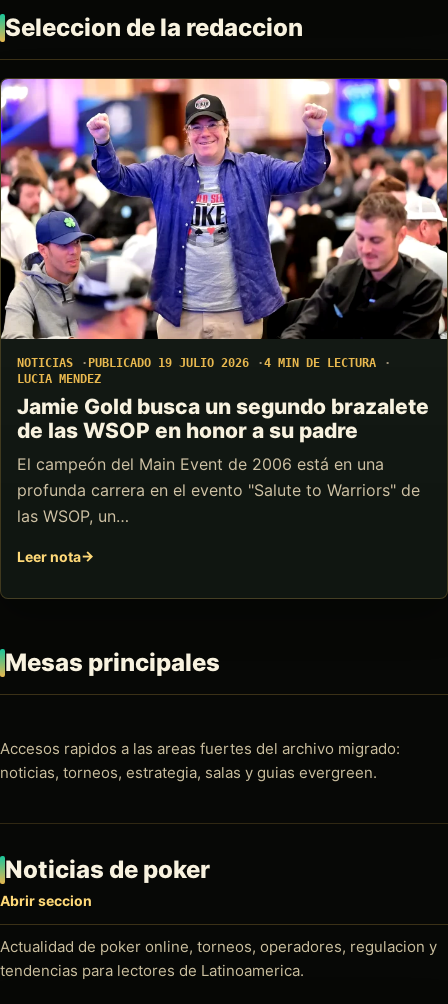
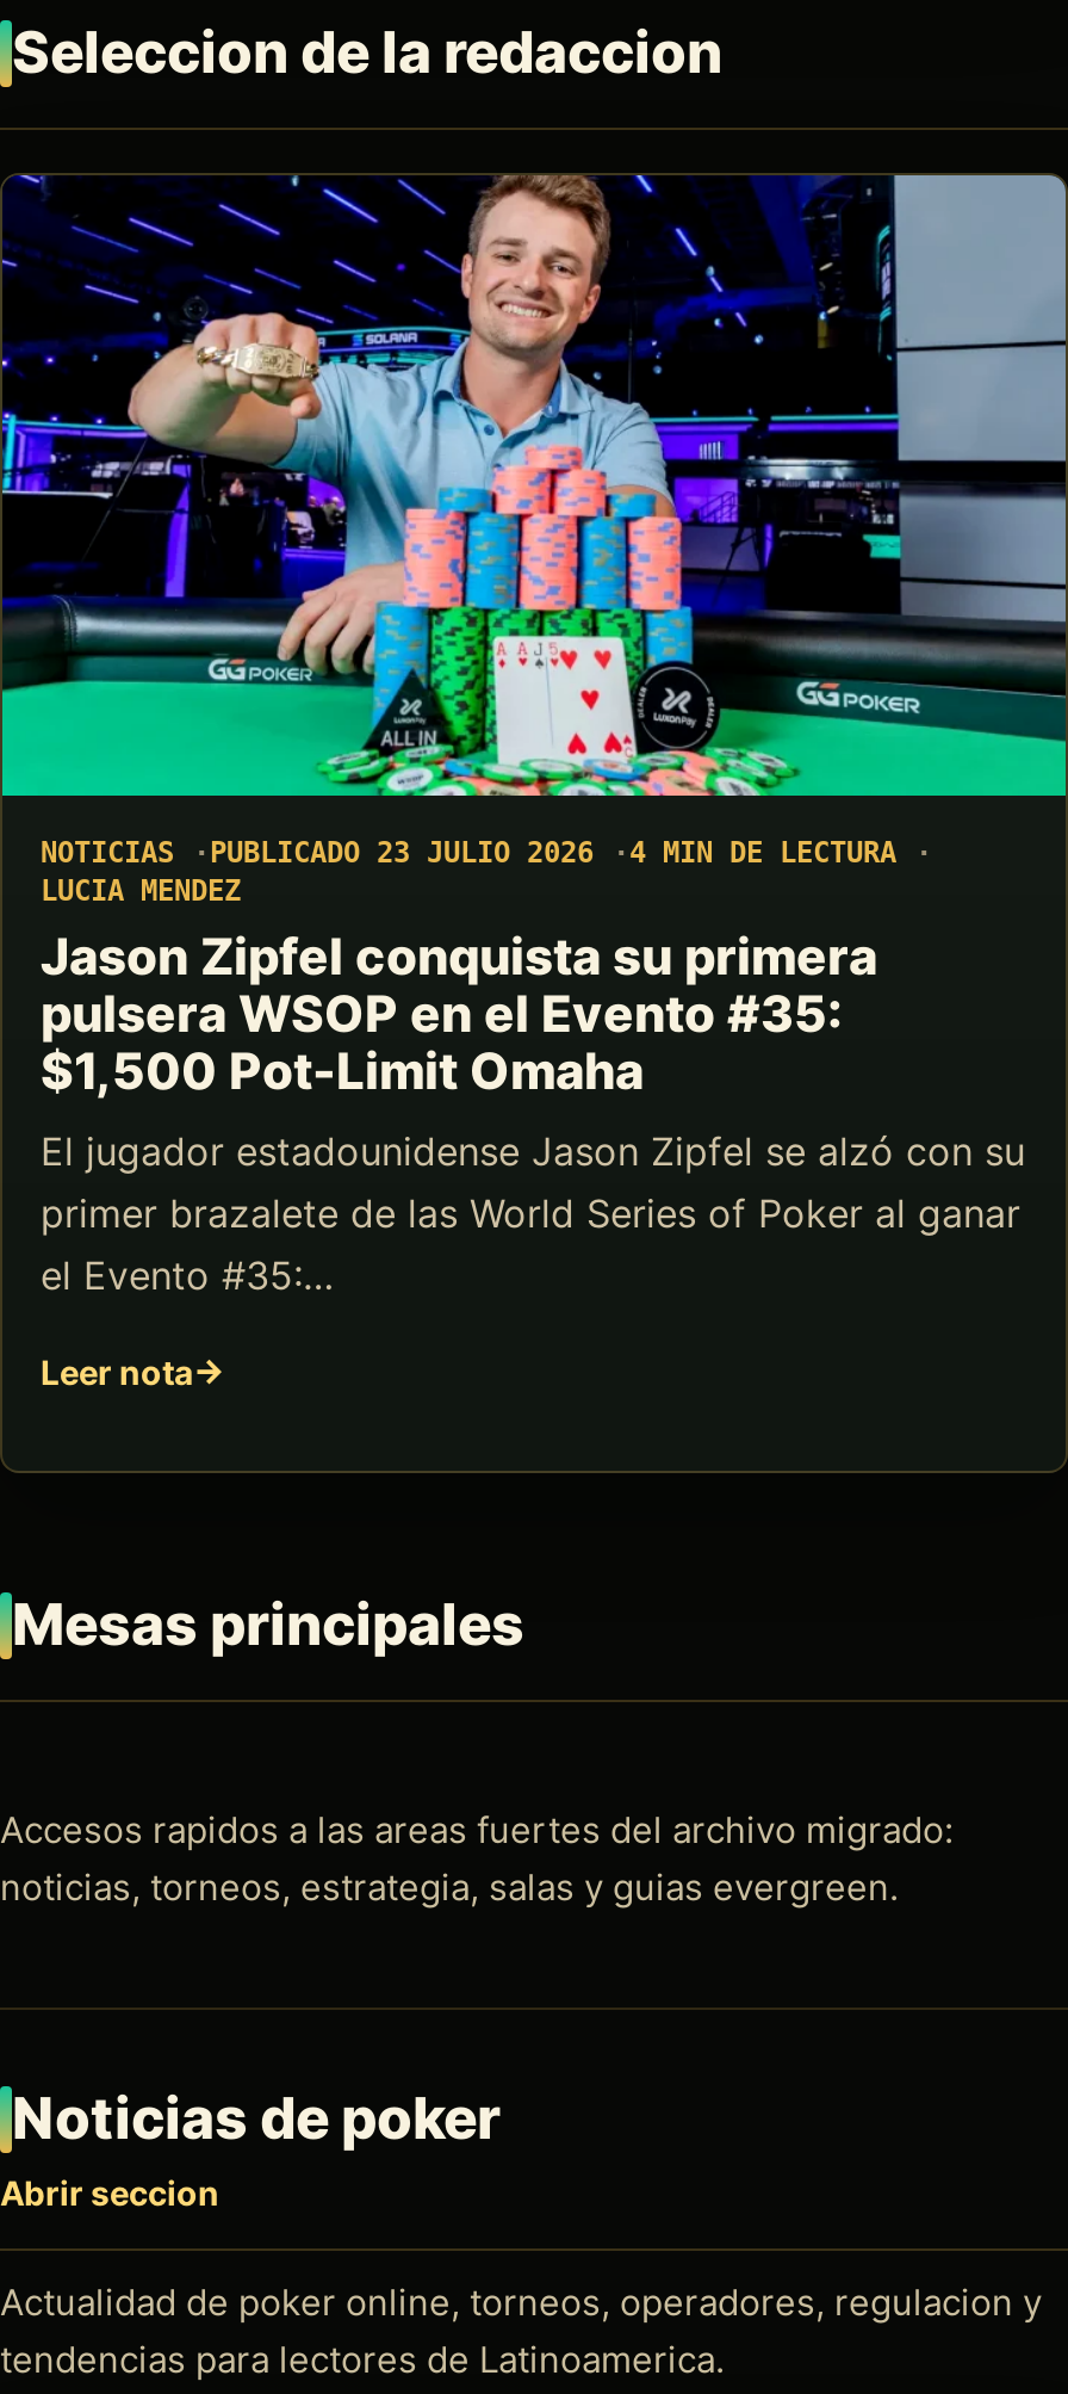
- [image]
- PUBLICADO 19 JULIO 2026
+ [image]
+ PUBLICADO 23 JULIO 2026

- Jamie Gold busca un segundo brazalete
- de las WSOP en honor a su padre
- El campeón del Main Event de 2006 está en una
- profunda carrera en el evento "Salute to Warriors" de
- las WSOP, un…
+ Jason Zipfel conquista su primera
+ pulsera WSOP en el Evento #35:
+ $1,500 Pot-Limit Omaha
+ El jugador estadounidense Jason Zipfel se alzó con su
+ primer brazalete de las World Series of Poker al ganar
+ el Evento #35:…
